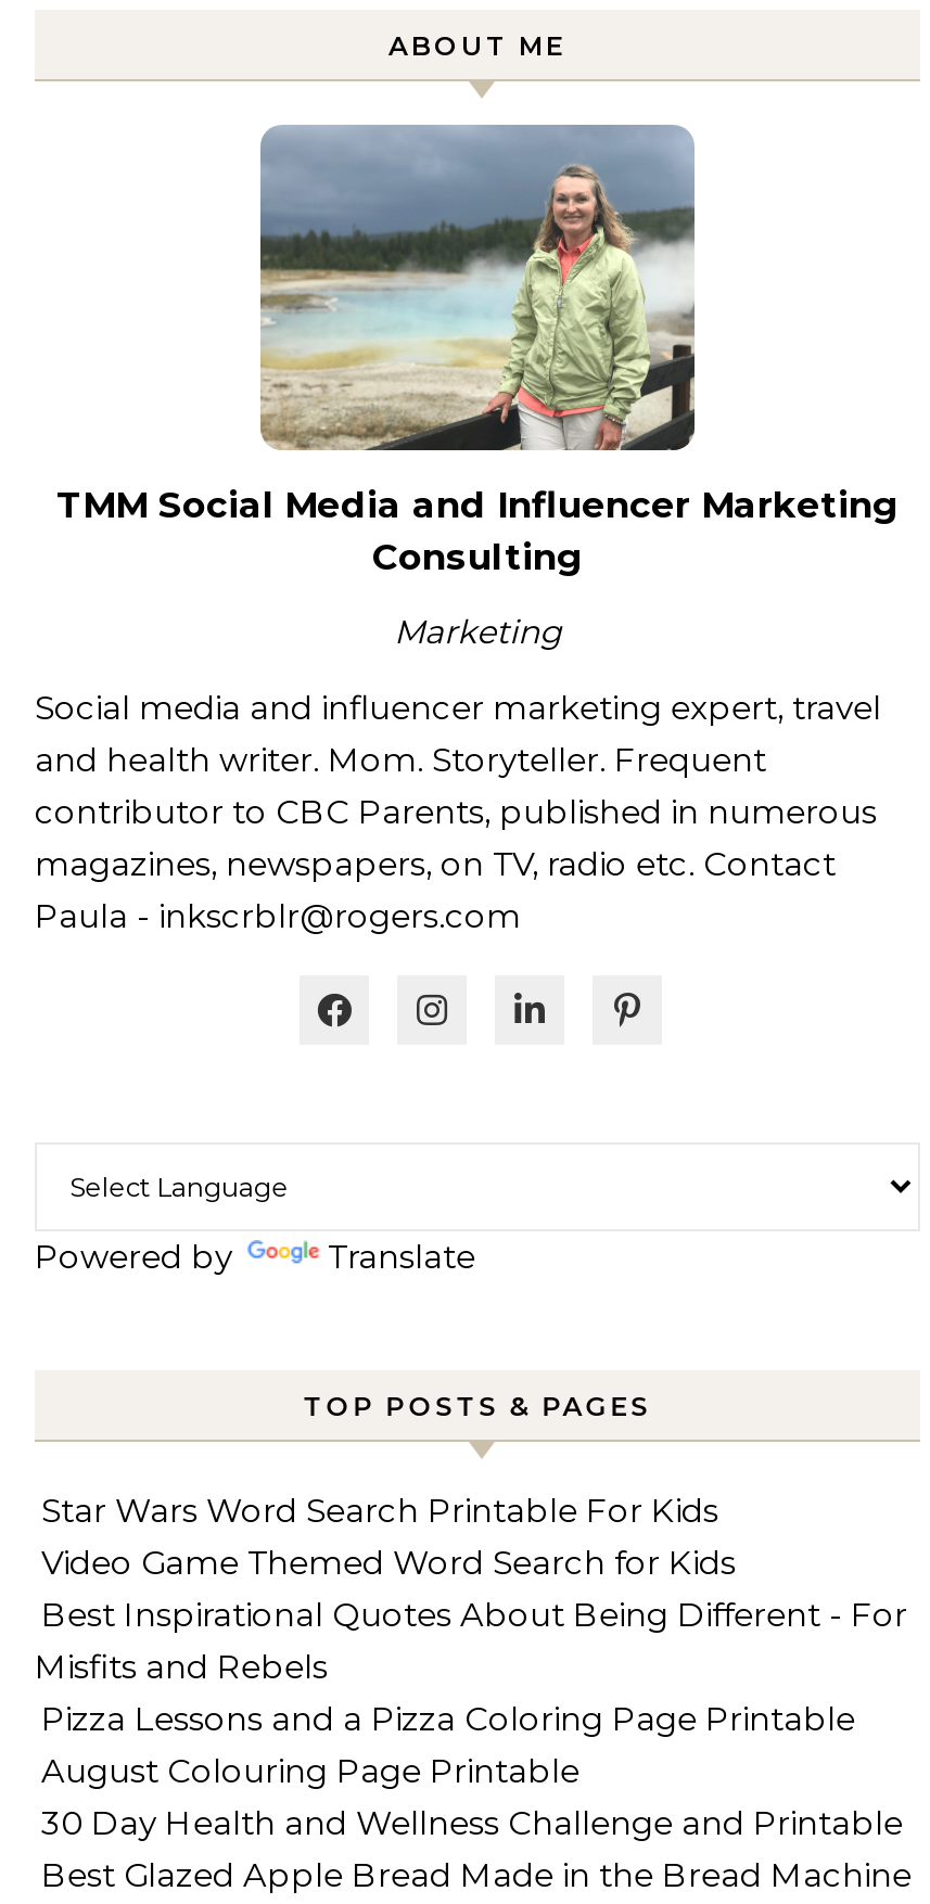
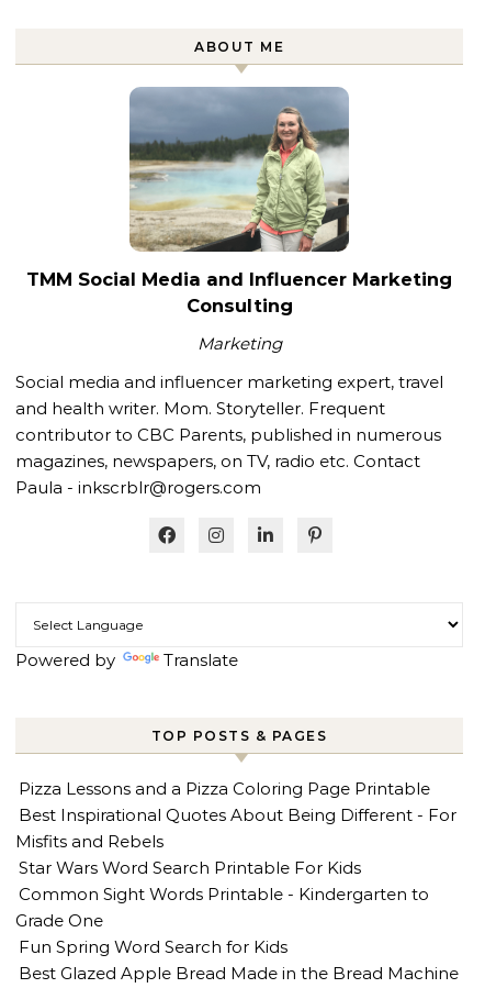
moved down: Star Wars Word Search Printable For Kids

- Video Game Themed Word Search for Kids

moved up: Best Inspirational Quotes About Being Different - For | Misfits and Rebels

moved up: Pizza Lessons and a Pizza Coloring Page Printable

- August Colouring Page Printable
- 30 Day Health and Wellness Challenge and Printable
+ Common Sight Words Printable - Kindergarten to
+ Grade One
+ Fun Spring Word Search for Kids
